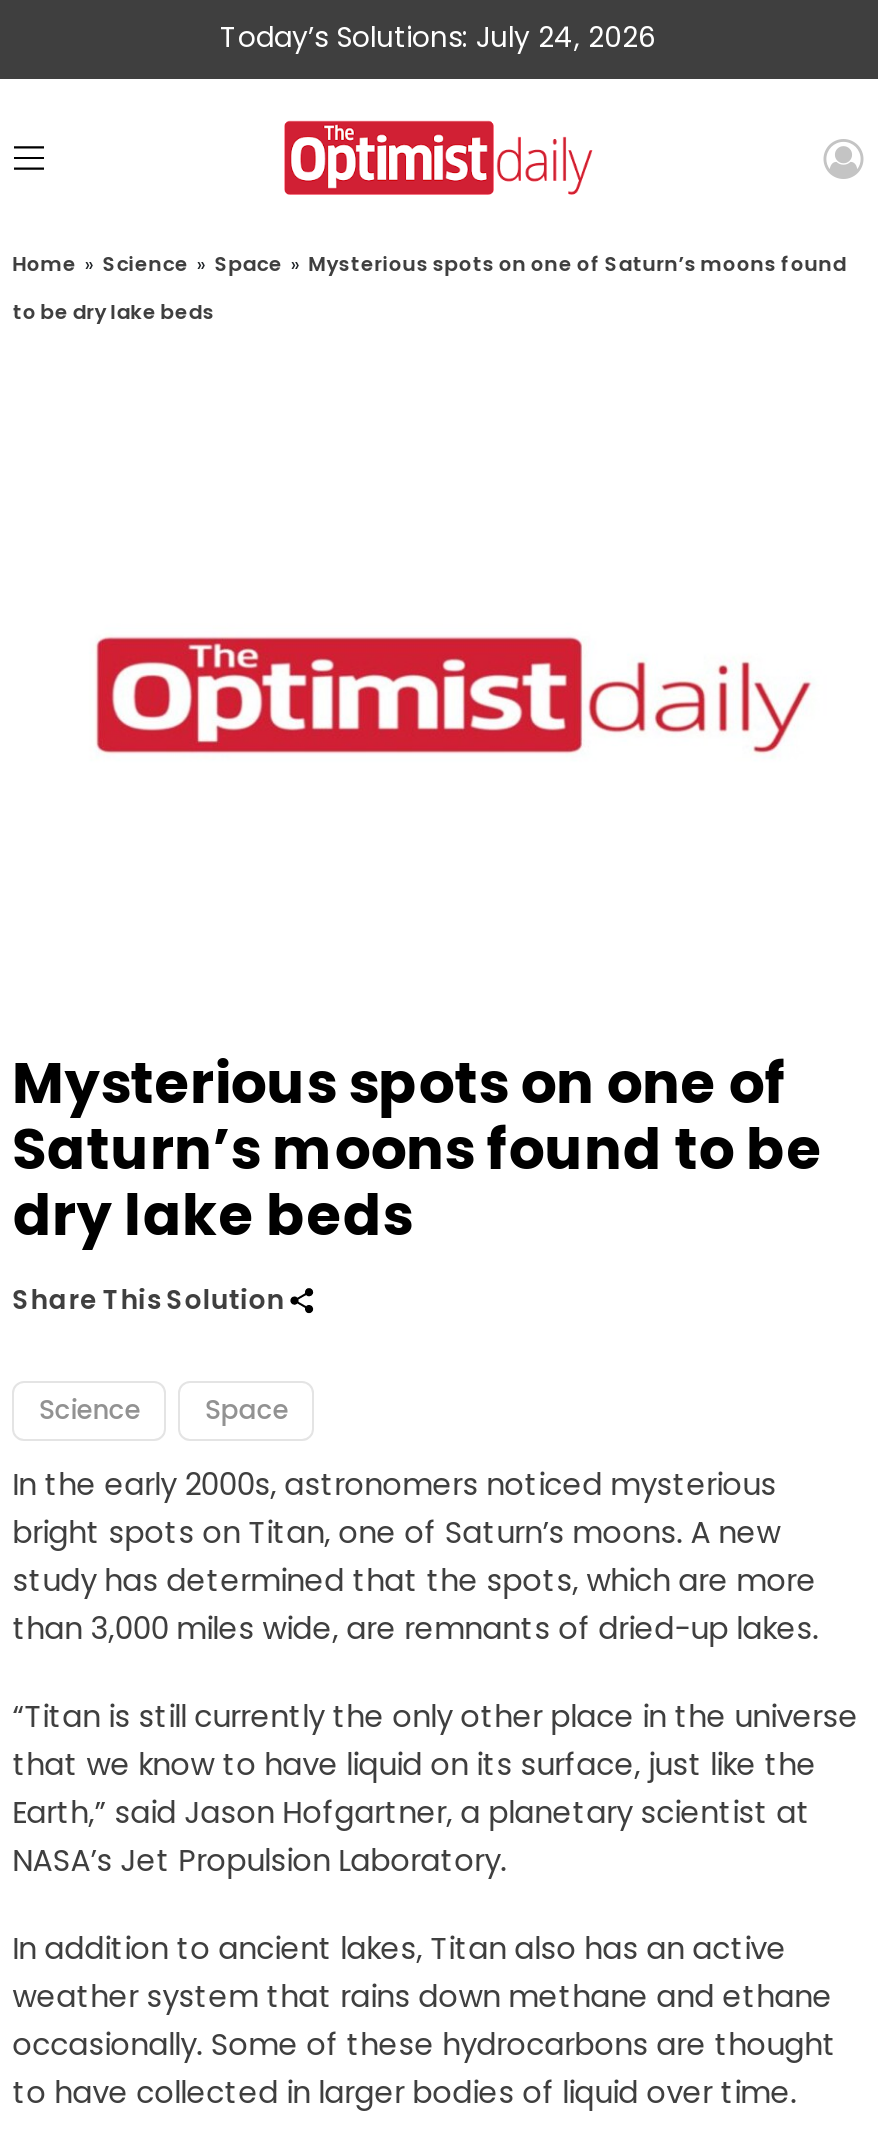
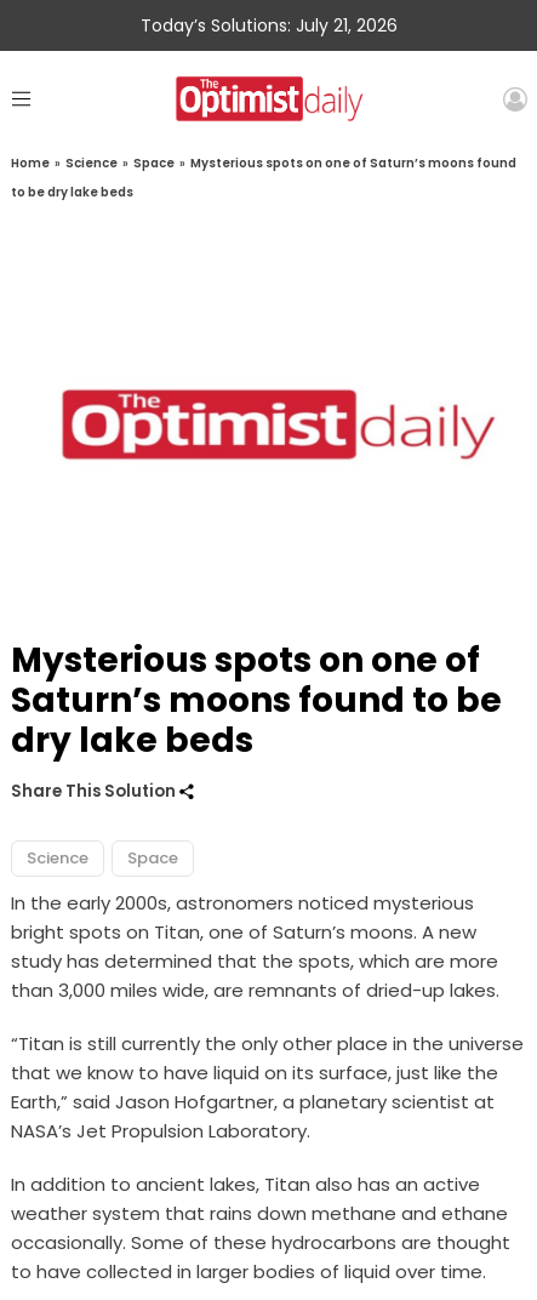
- Today’s Solutions: July 24, 2026
+ Today’s Solutions: July 21, 2026
